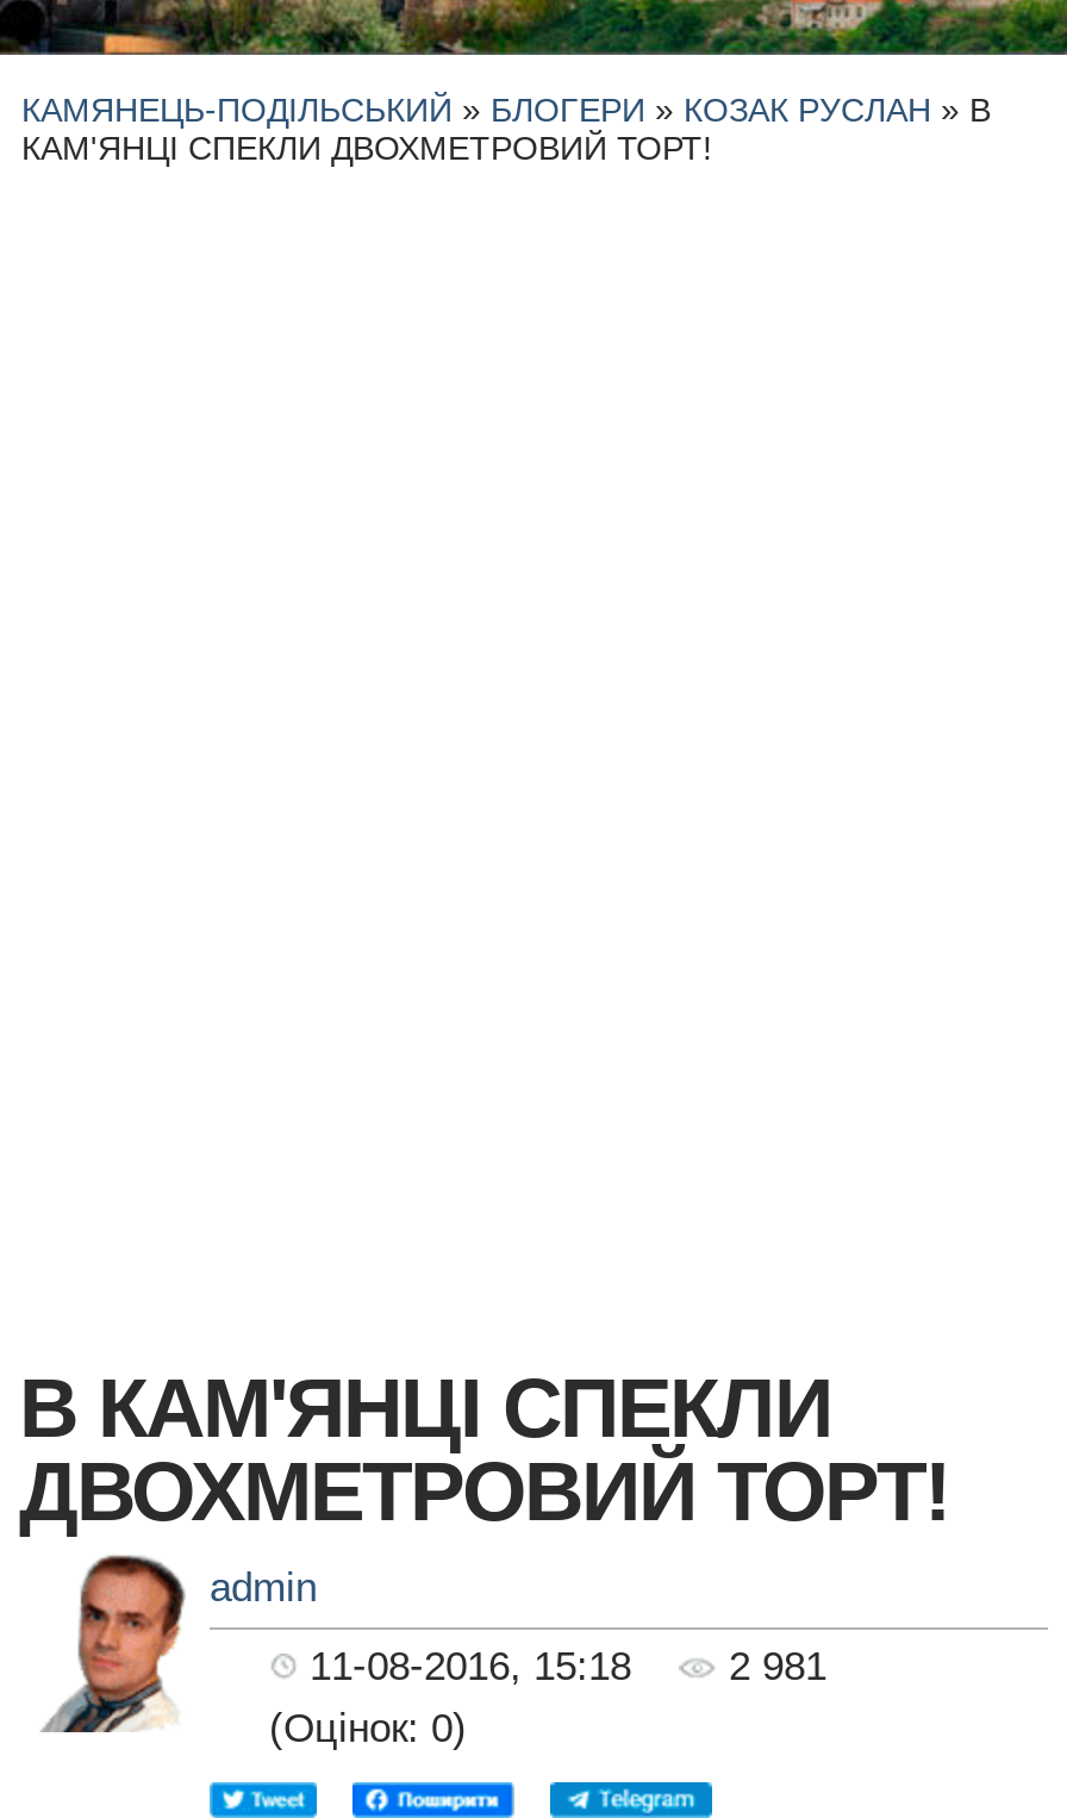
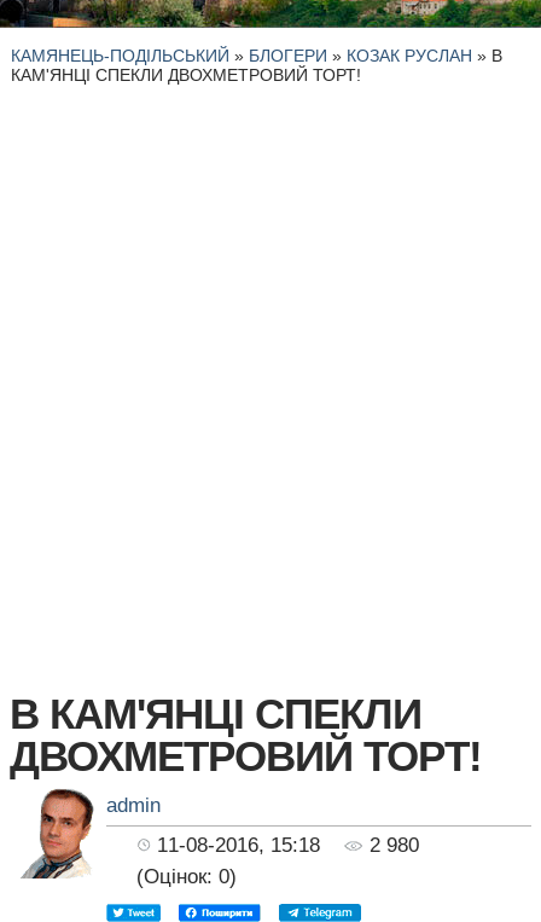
- 11-08-2016, 15:18 2 981
+ 11-08-2016, 15:18 2 980
